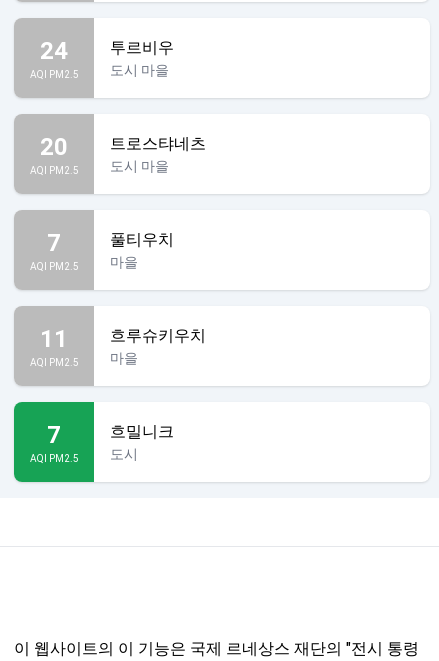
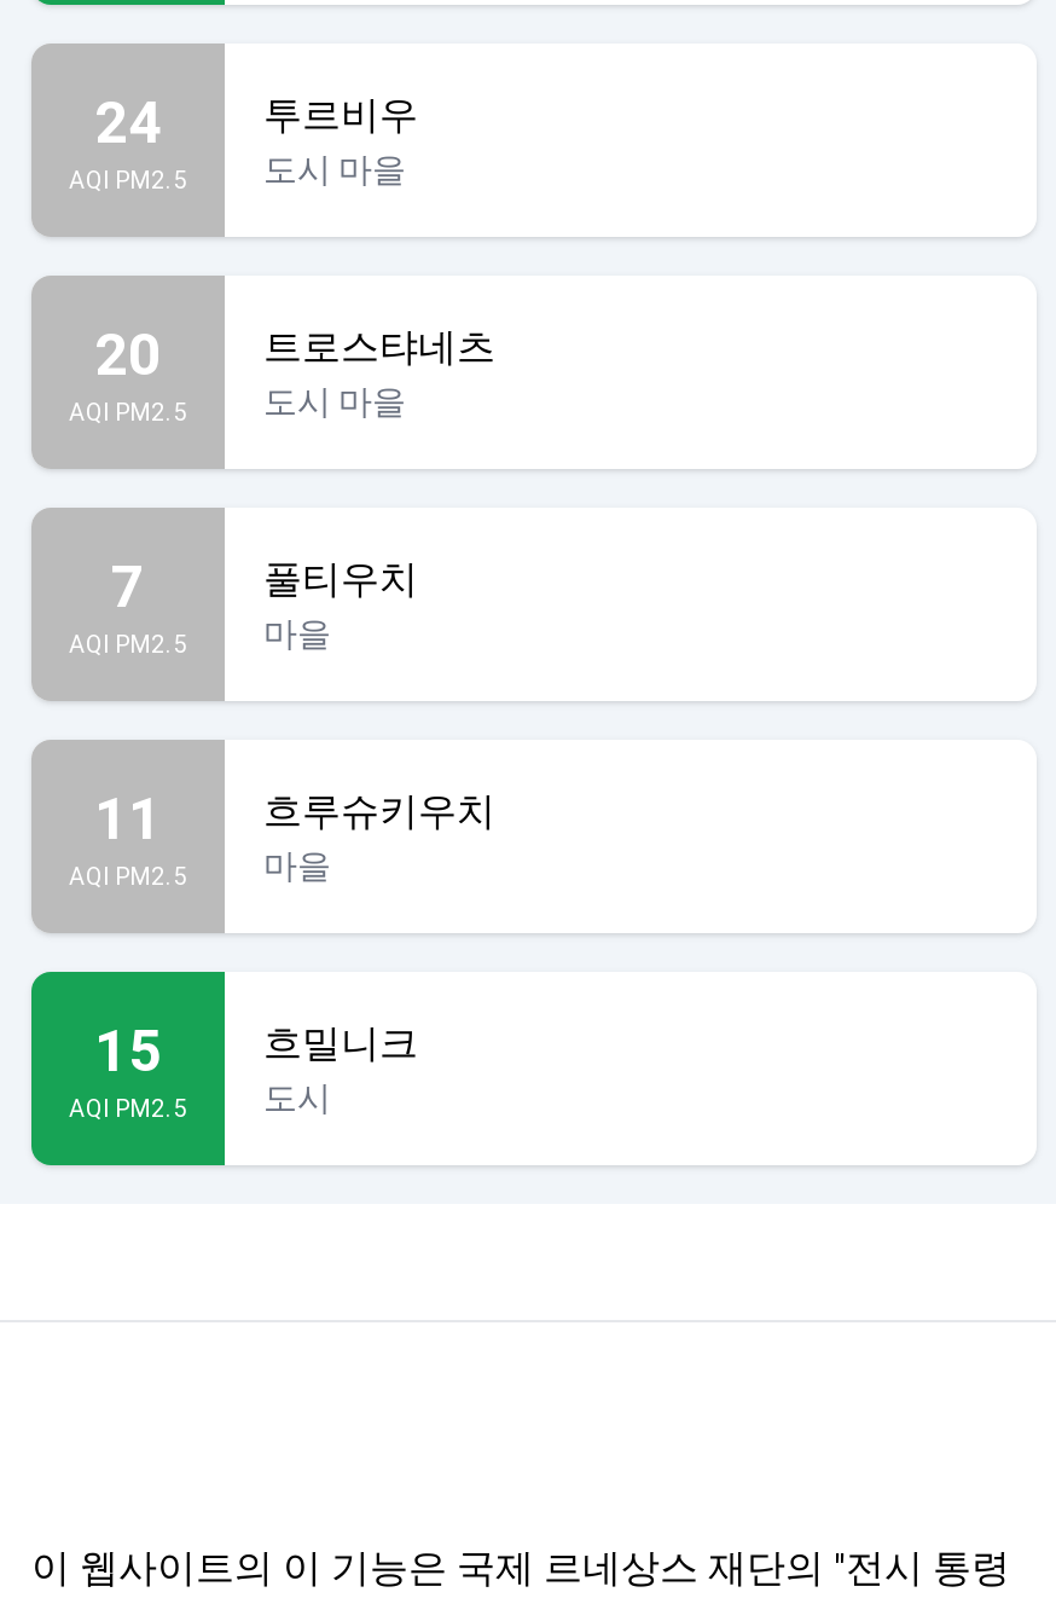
- 7
+ 15
